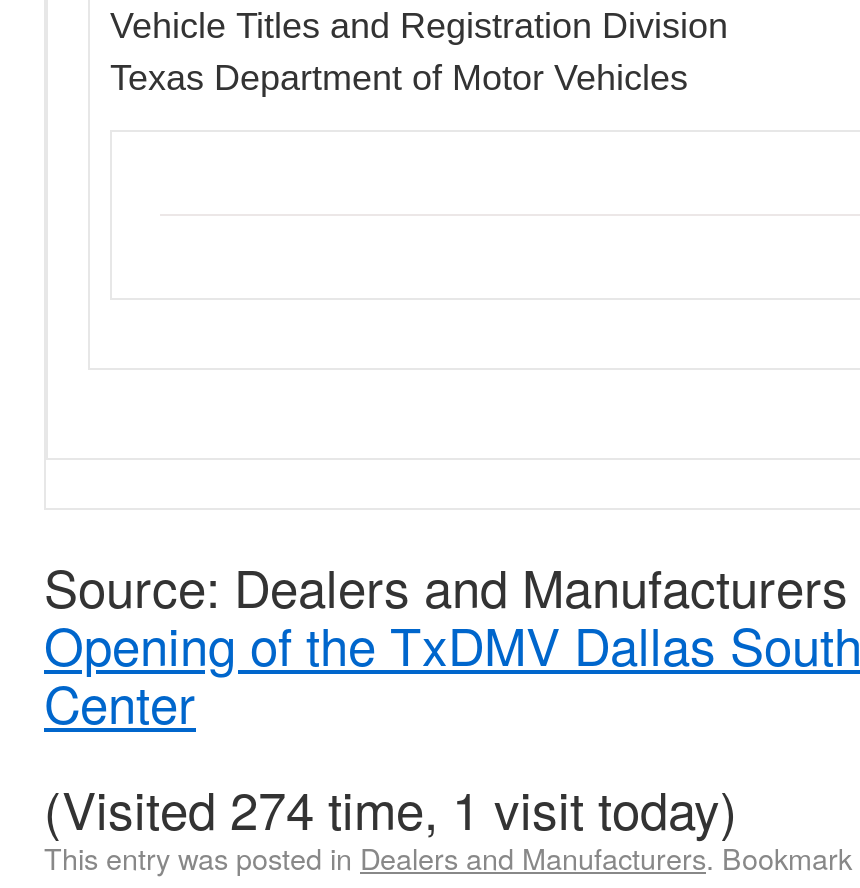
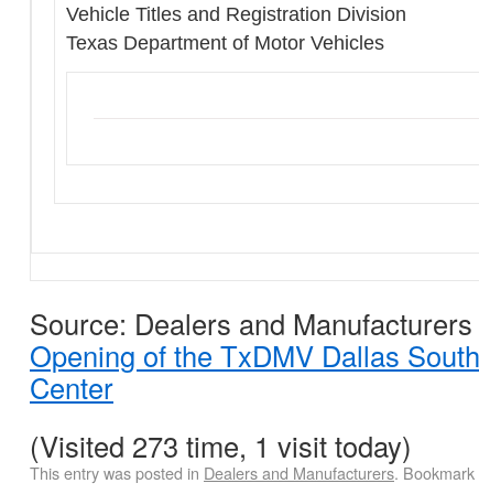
- (Visited 274 time, 1 visit today)
+ (Visited 273 time, 1 visit today)
